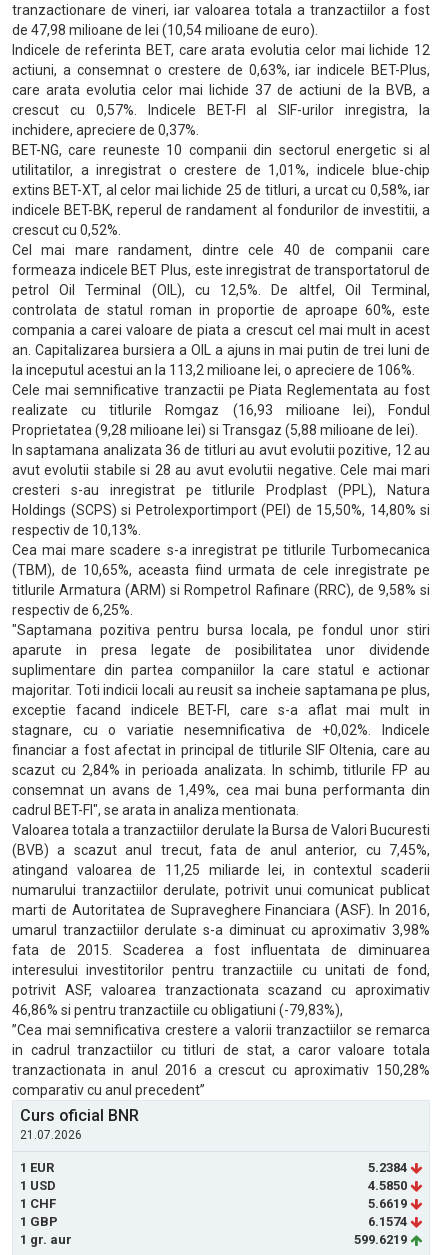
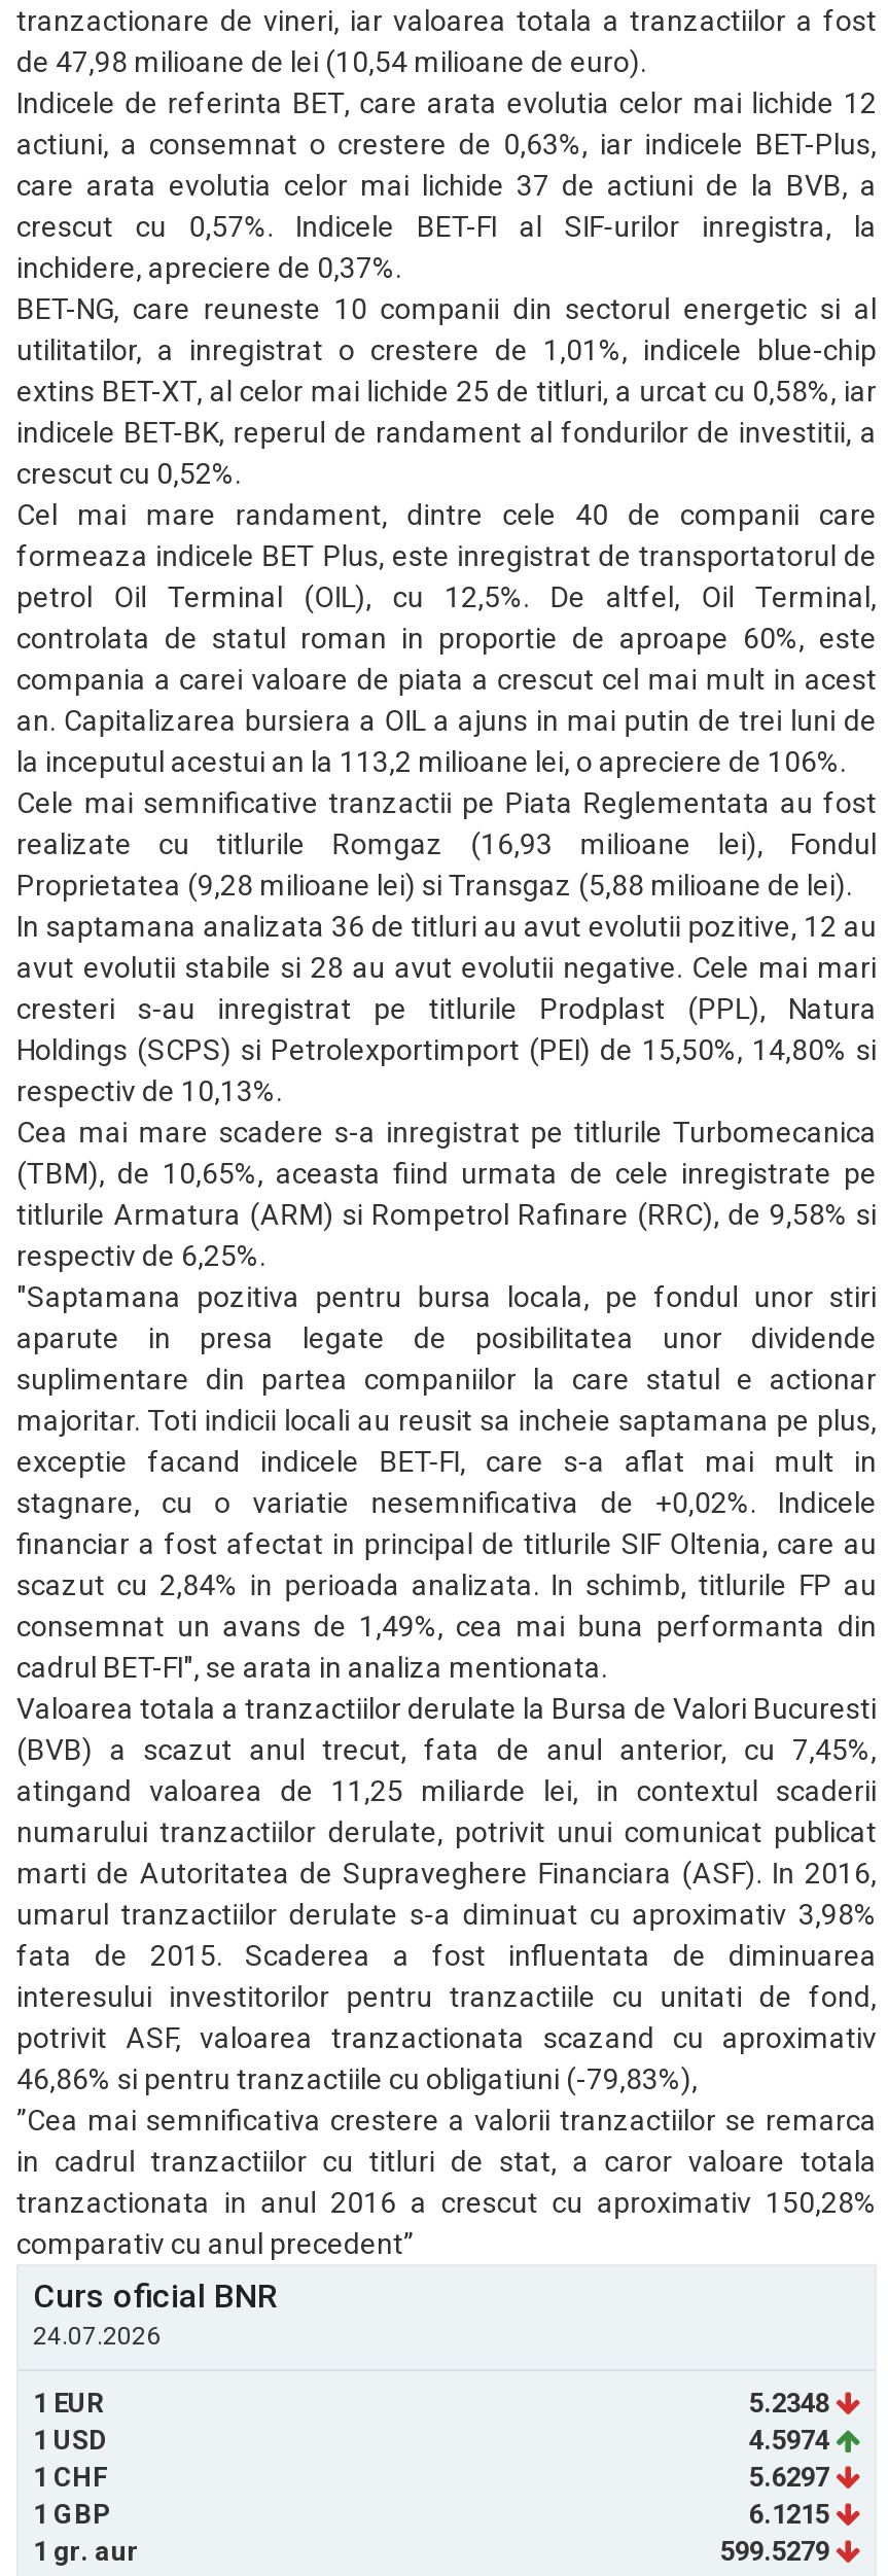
- 21.07.2026
+ 24.07.2026

- 5.2384
+ 5.2348

- 4.5850
+ 4.5974

- 5.6619
+ 5.6297

- 6.1574
+ 6.1215

- 599.6219
+ 599.5279
